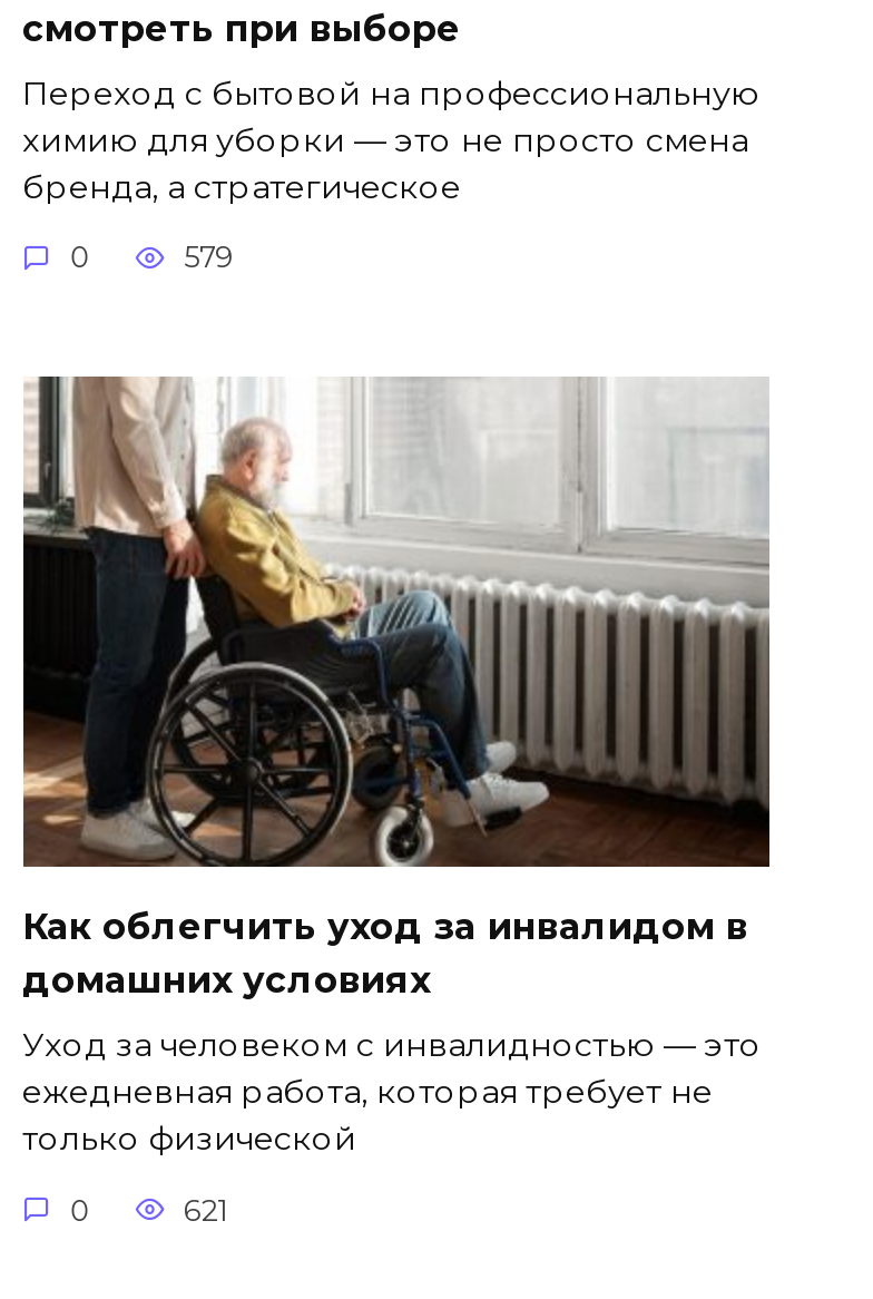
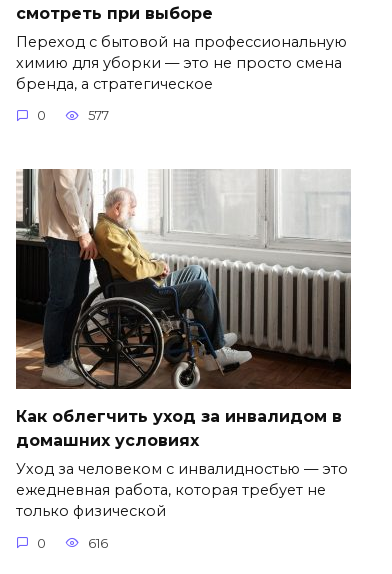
- 579
+ 577

- 621
+ 616
